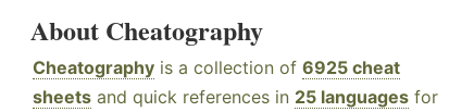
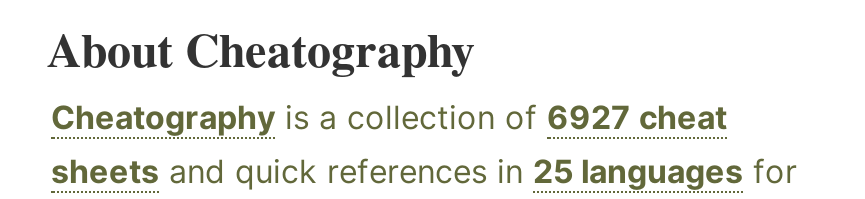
- Cheatography is a collection of 6925 cheat
+ Cheatography is a collection of 6927 cheat
